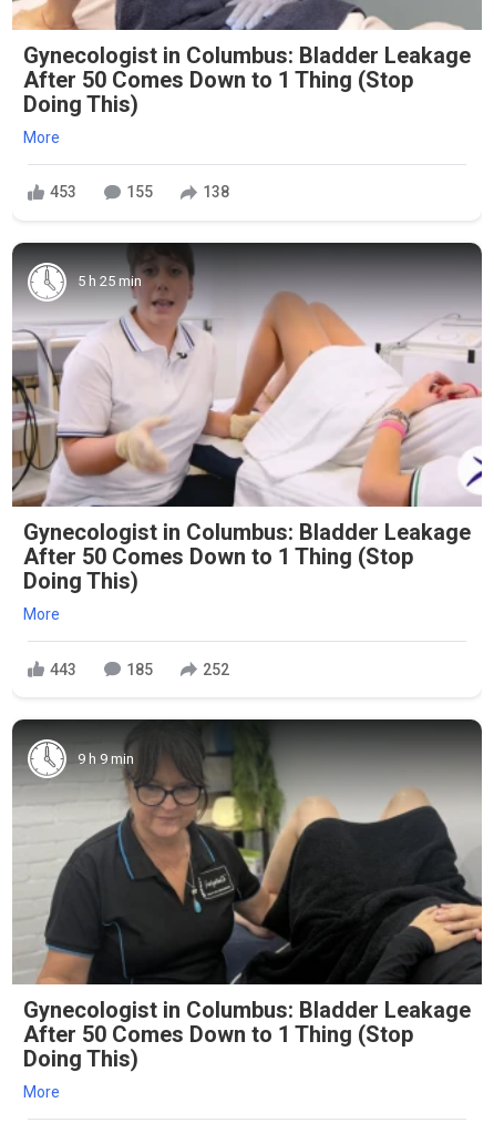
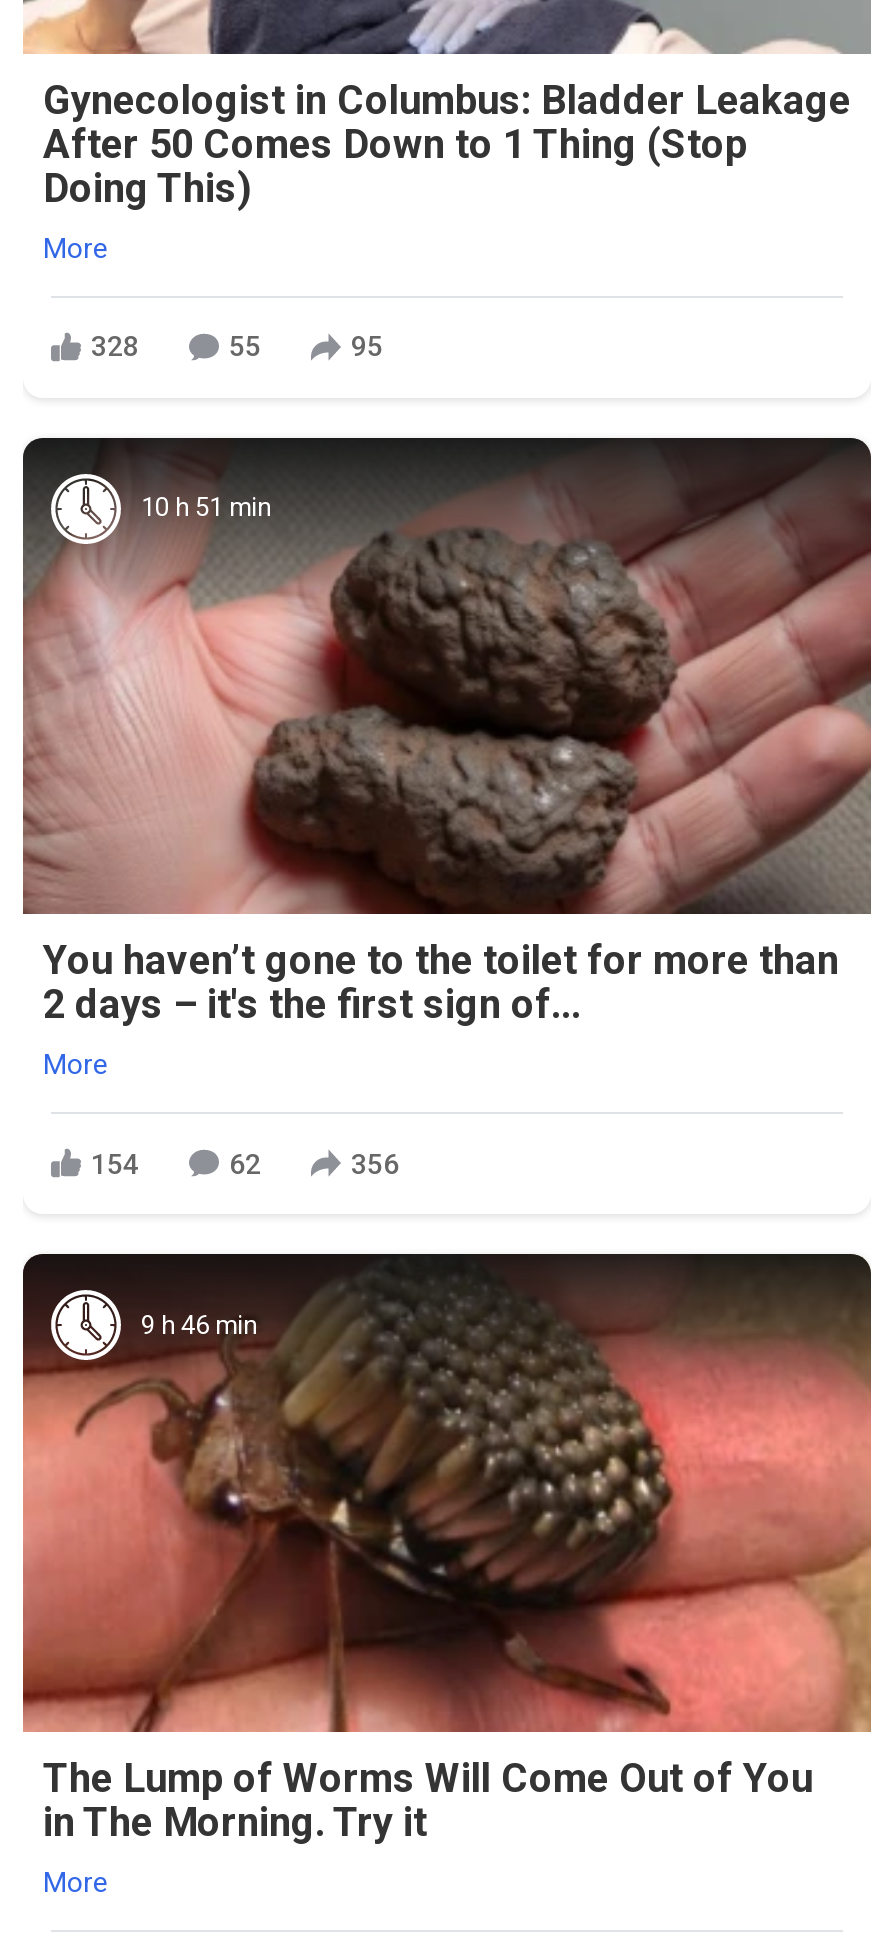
- 453
- 155
- 138
+ 328
+ 55
+ 95

- [image]
- 5 h 25 min
+ [image]
+ 10 h 51 min

- Gynecologist in Columbus: Bladder Leakage
- After 50 Comes Down to 1 Thing (Stop
- Doing This)
+ You haven’t gone to the toilet for more than
+ 2 days – it's the first sign of...

- 443
- 185
- 252
+ 154
+ 62
+ 356

- [image]
- 9 h 9 min
+ [image]
+ 9 h 46 min

- Gynecologist in Columbus: Bladder Leakage
- After 50 Comes Down to 1 Thing (Stop
- Doing This)
+ The Lump of Worms Will Come Out of You
+ in The Morning. Try it
